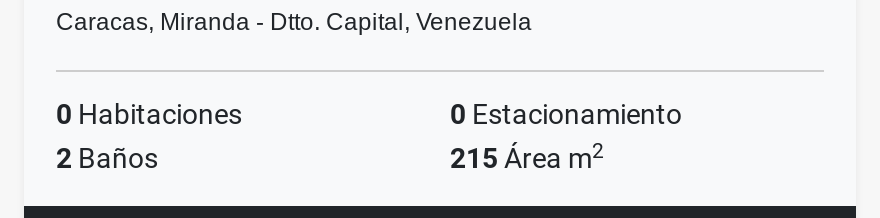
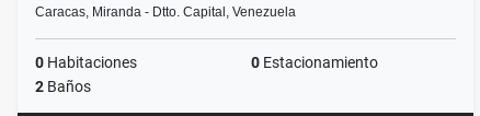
- 215 Área m2
